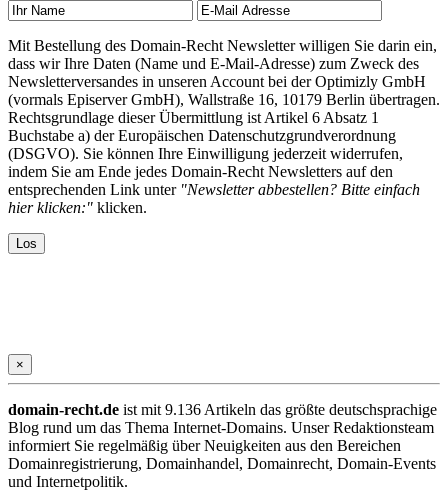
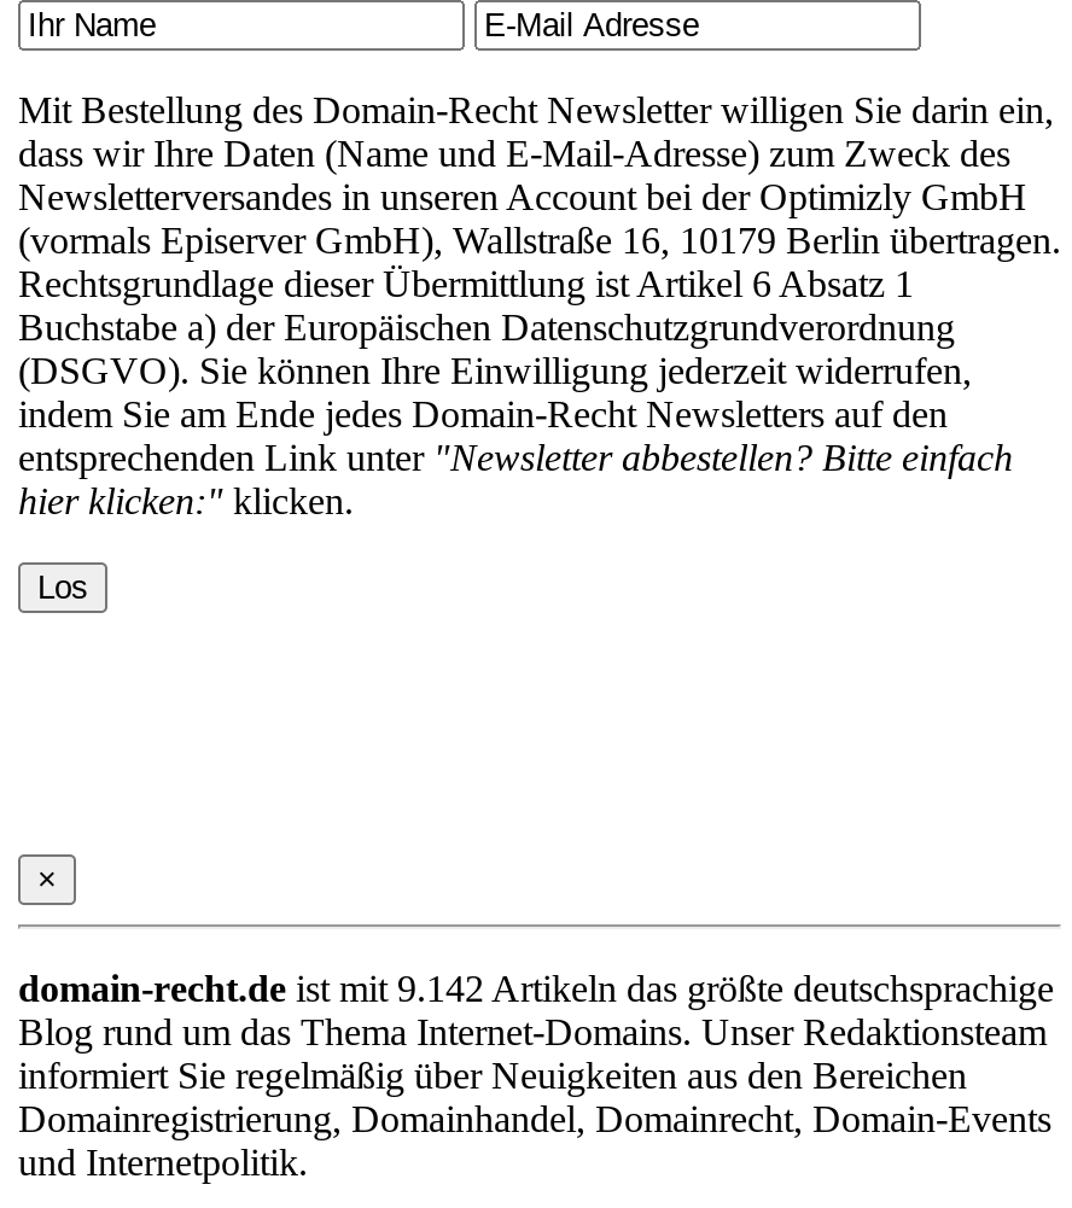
- domain-recht.de ist mit 9.136 Artikeln das größte deutschsprachige
+ domain-recht.de ist mit 9.142 Artikeln das größte deutschsprachige
